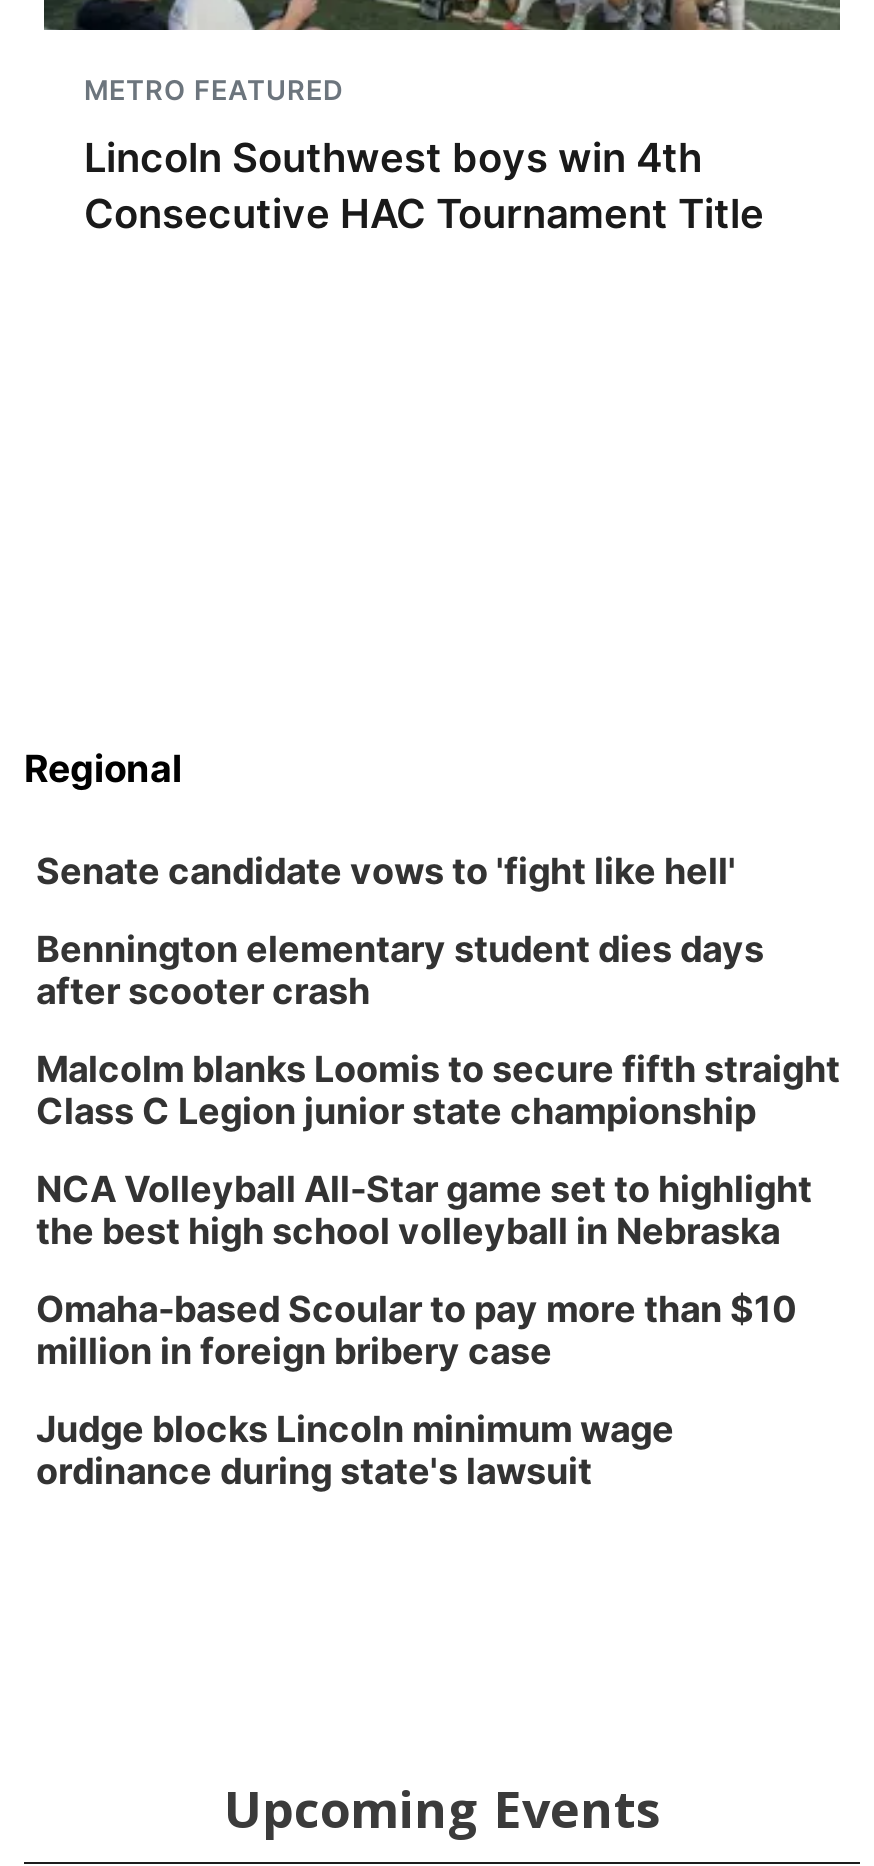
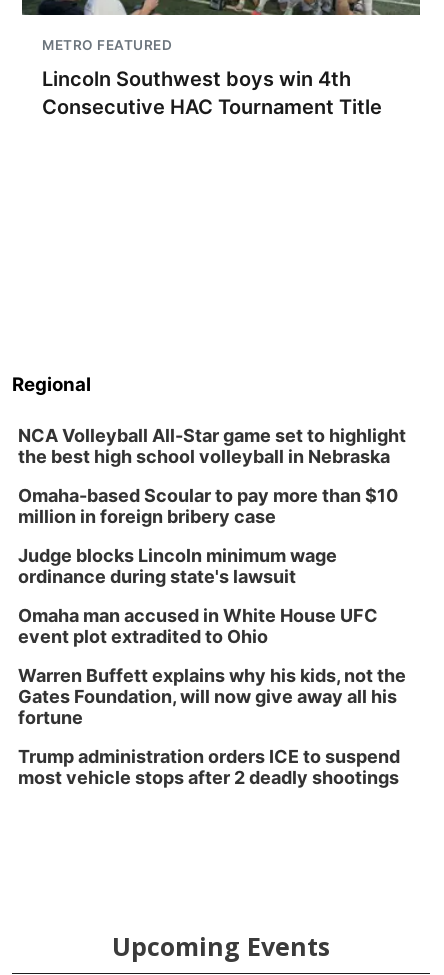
- Senate candidate vows to 'fight like hell'
- Bennington elementary student dies days
- after scooter crash
- Malcolm blanks Loomis to secure fifth straight
- Class C Legion junior state championship

moved up: NCA Volleyball All-Star game set to highlight | the best high school volleyball in Nebraska | Omaha-based Scoular to pay more than $10 | million in foreign bribery case | Judge blocks Lincoln minimum wage | ordinance during state's lawsuit

+ Omaha man accused in White House UFC
+ event plot extradited to Ohio
+ Warren Buffett explains why his kids, not the
+ Gates Foundation, will now give away all his
+ fortune
+ Trump administration orders ICE to suspend
+ most vehicle stops after 2 deadly shootings
